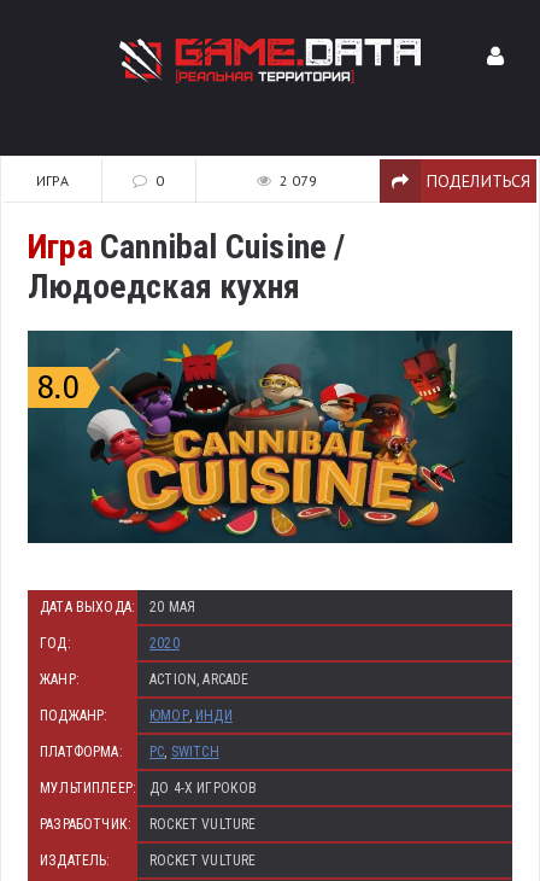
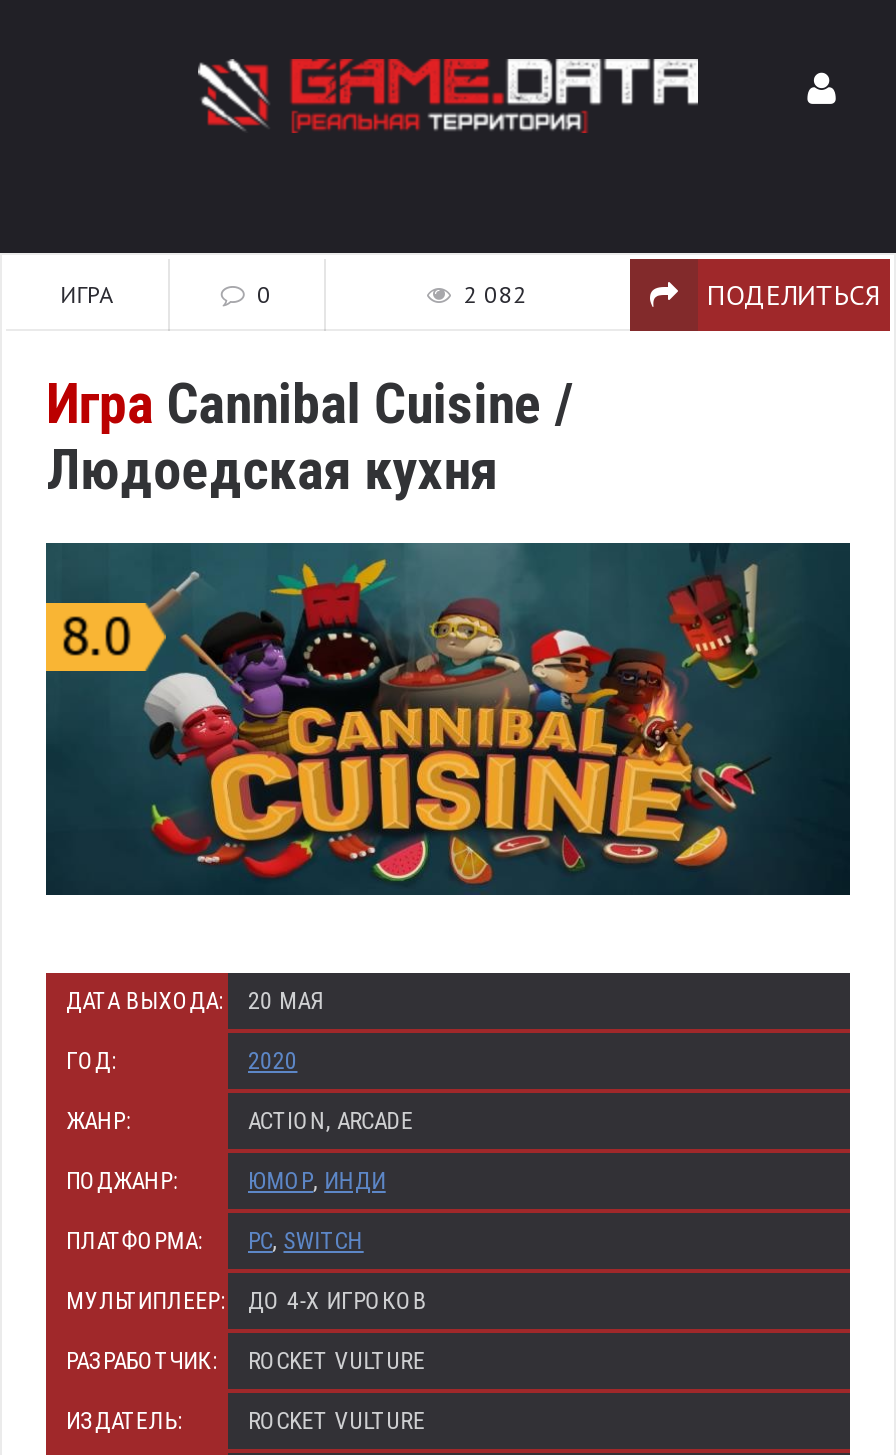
- 2 079
+ 2 082
